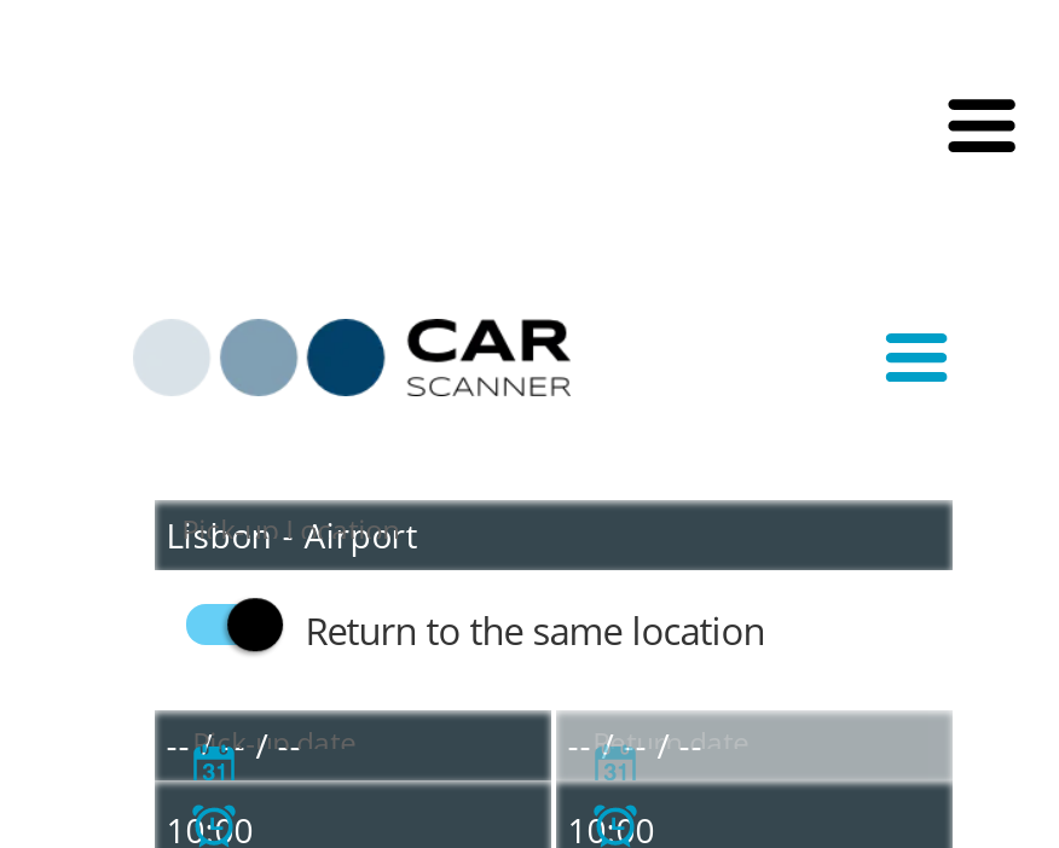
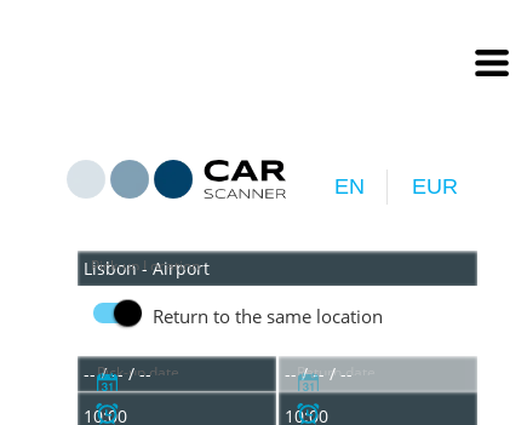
+ EUR
+ EN
